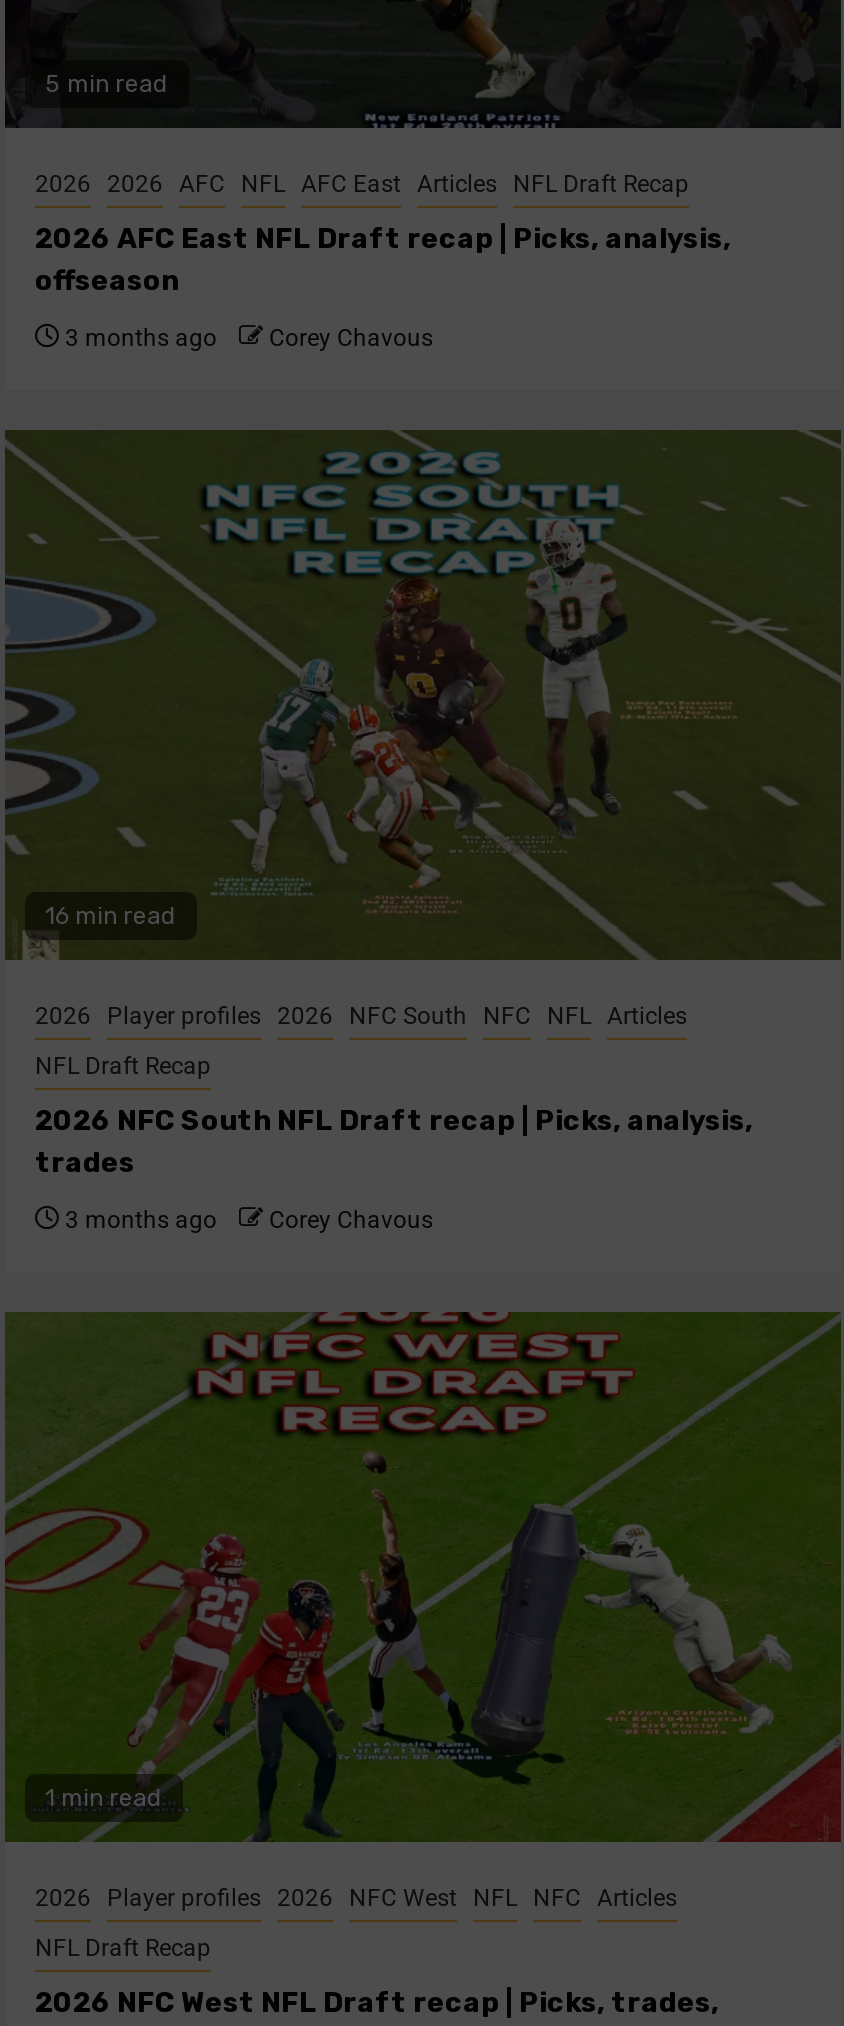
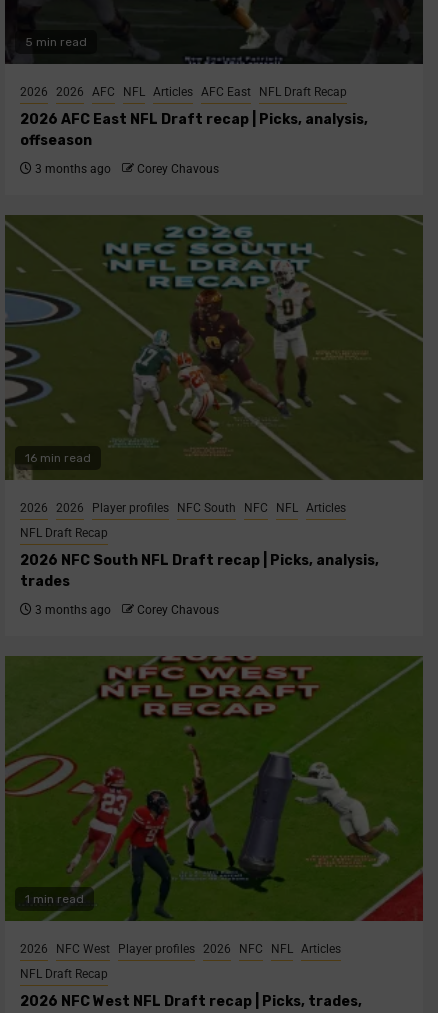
- 2026 2026 AFC NFL AFC East Articles NFL Draft Recap
+ 2026 2026 AFC NFL Articles AFC East NFL Draft Recap

- 2026 Player profiles 2026 NFC South NFC NFL Articles
+ 2026 2026 Player profiles NFC South NFC NFL Articles

- 2026 Player profiles 2026 NFC West NFL NFC Articles
+ 2026 NFC West Player profiles 2026 NFC NFL Articles
